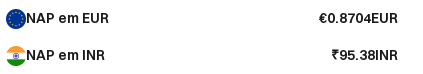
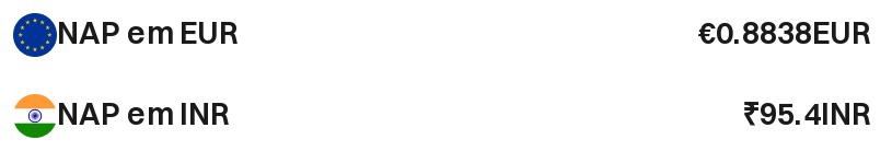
- €0.8704EUR
+ €0.8838EUR

- ₹95.38INR
+ ₹95.4INR
